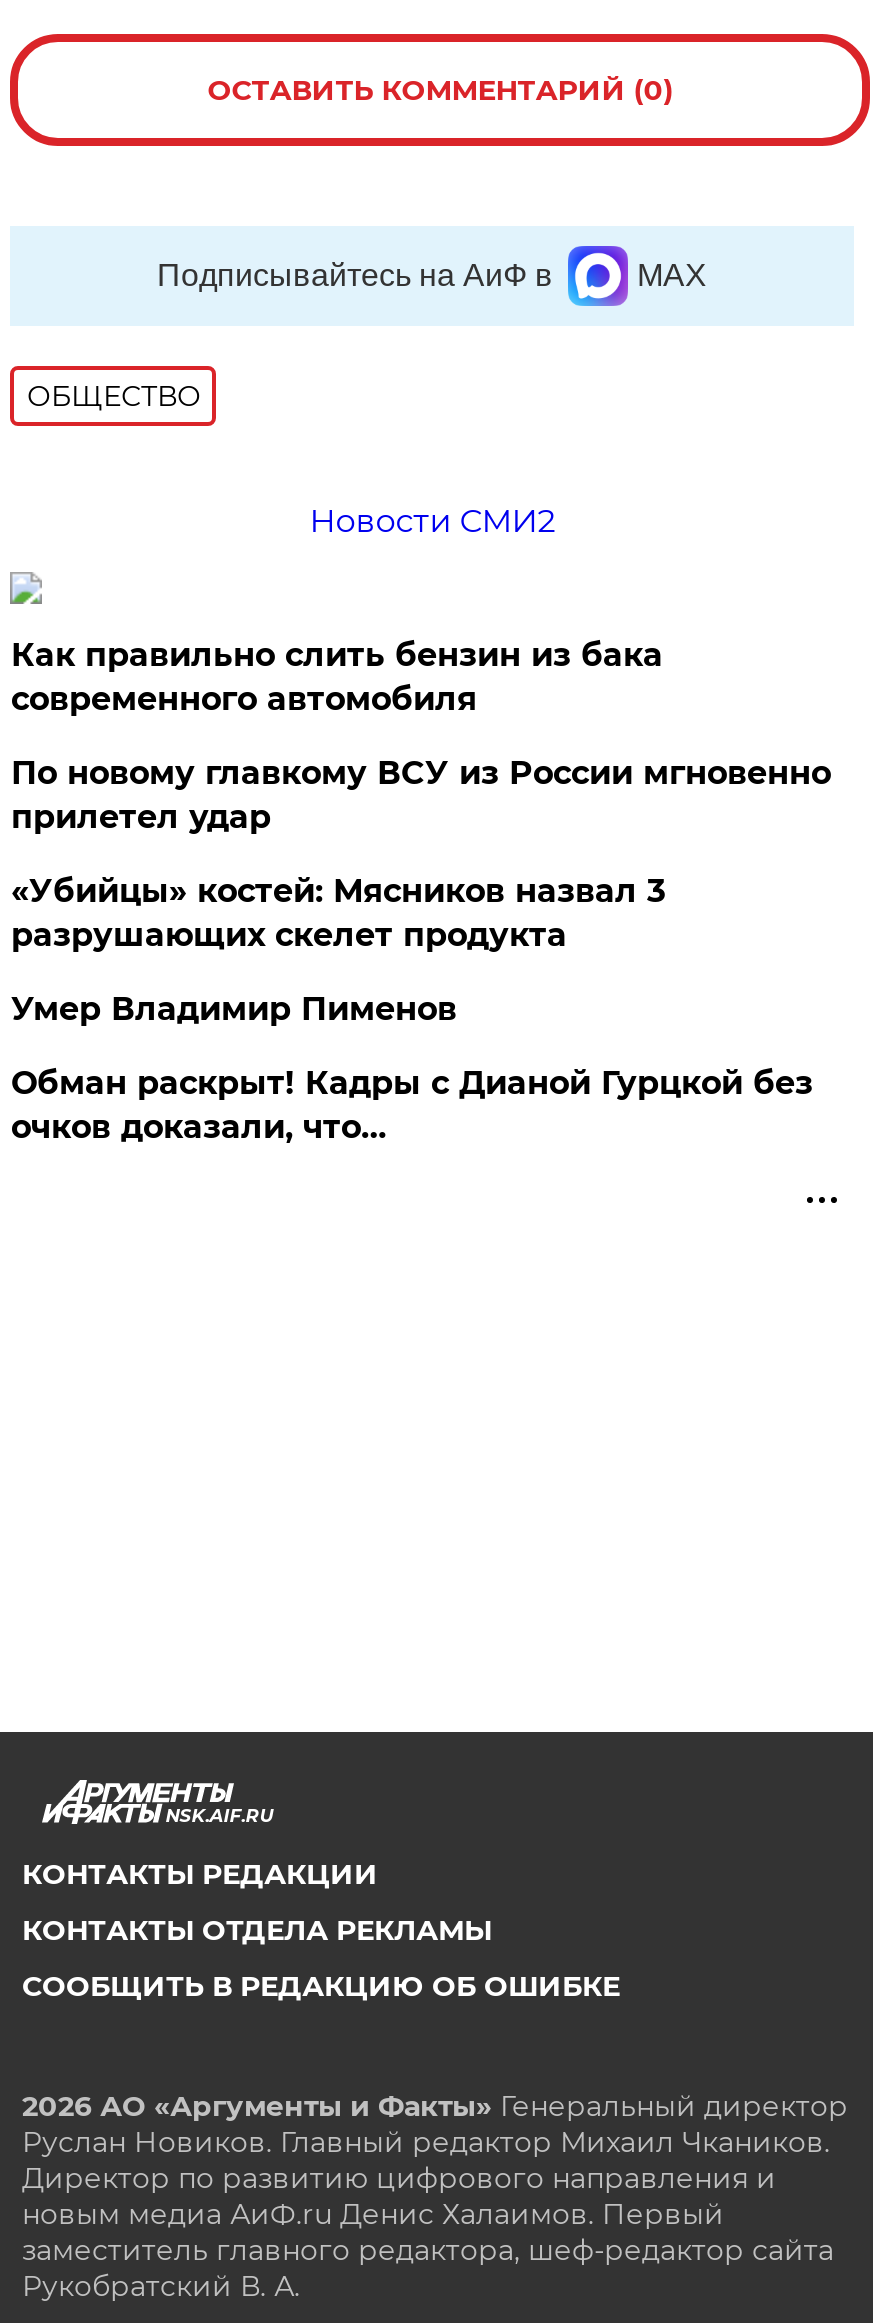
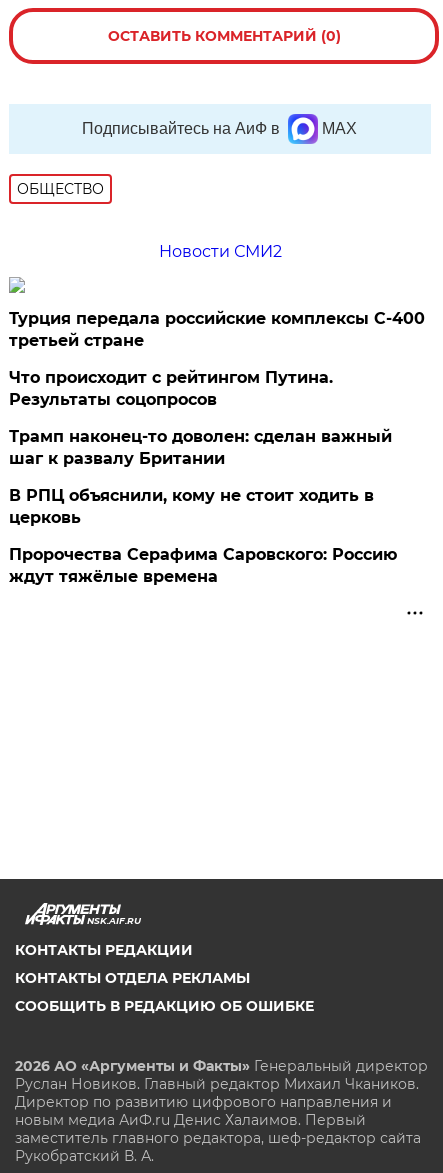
- Как правильно слить бензин из бака
- современного автомобиля
+ Турция передала российские комплексы С-400
+ третьей стране

- По новому главкому ВСУ из России мгновенно
- прилетел удар
+ Что происходит с рейтингом Путина.
+ Результаты соцопросов

- «Убийцы» костей: Мясников назвал 3
- разрушающих скелет продукта
+ Трамп наконец-то доволен: сделан важный
+ шаг к развалу Британии

- Умер Владимир Пименов
+ В РПЦ объяснили, кому не стоит ходить в
+ церковь

- Обман раскрыт! Кадры с Дианой Гурцкой без
- очков доказали, что…
+ Пророчества Серафима Саровского: Россию
+ ждут тяжёлые времена
